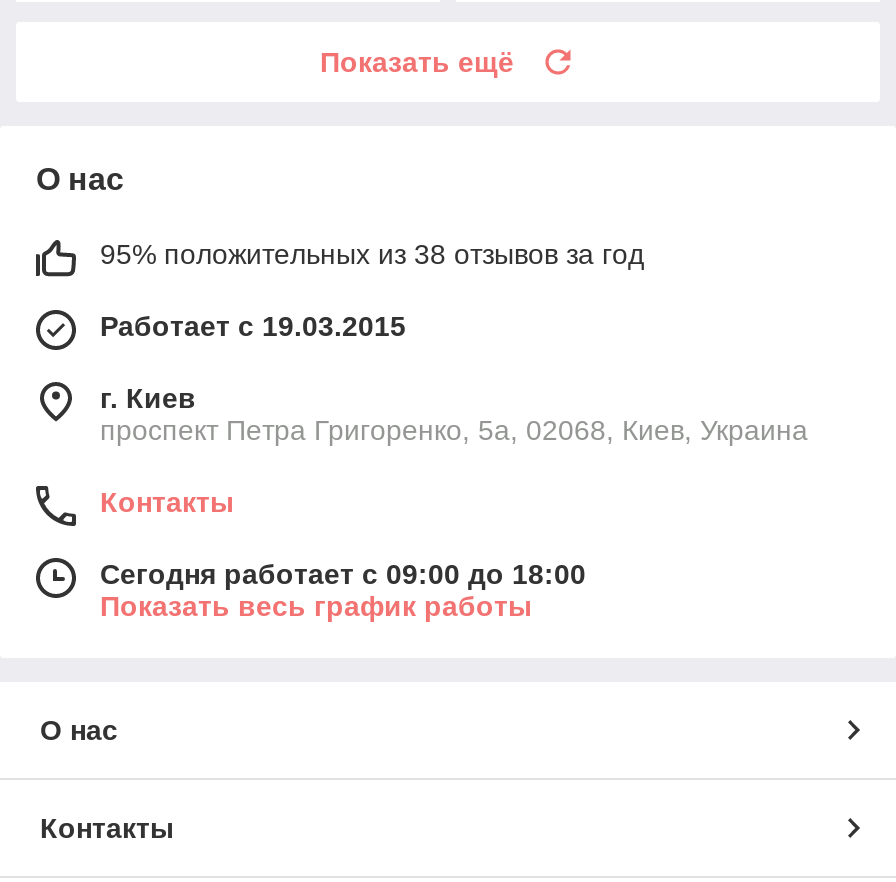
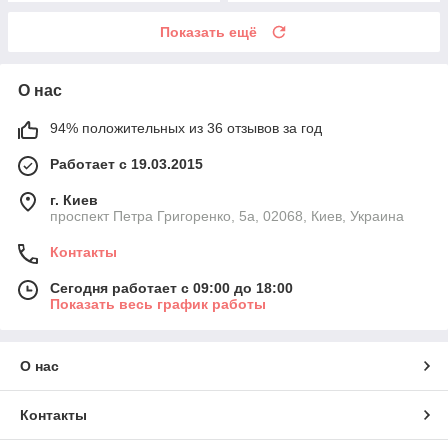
- 95% положительных из 38 отзывов за год
+ 94% положительных из 36 отзывов за год
